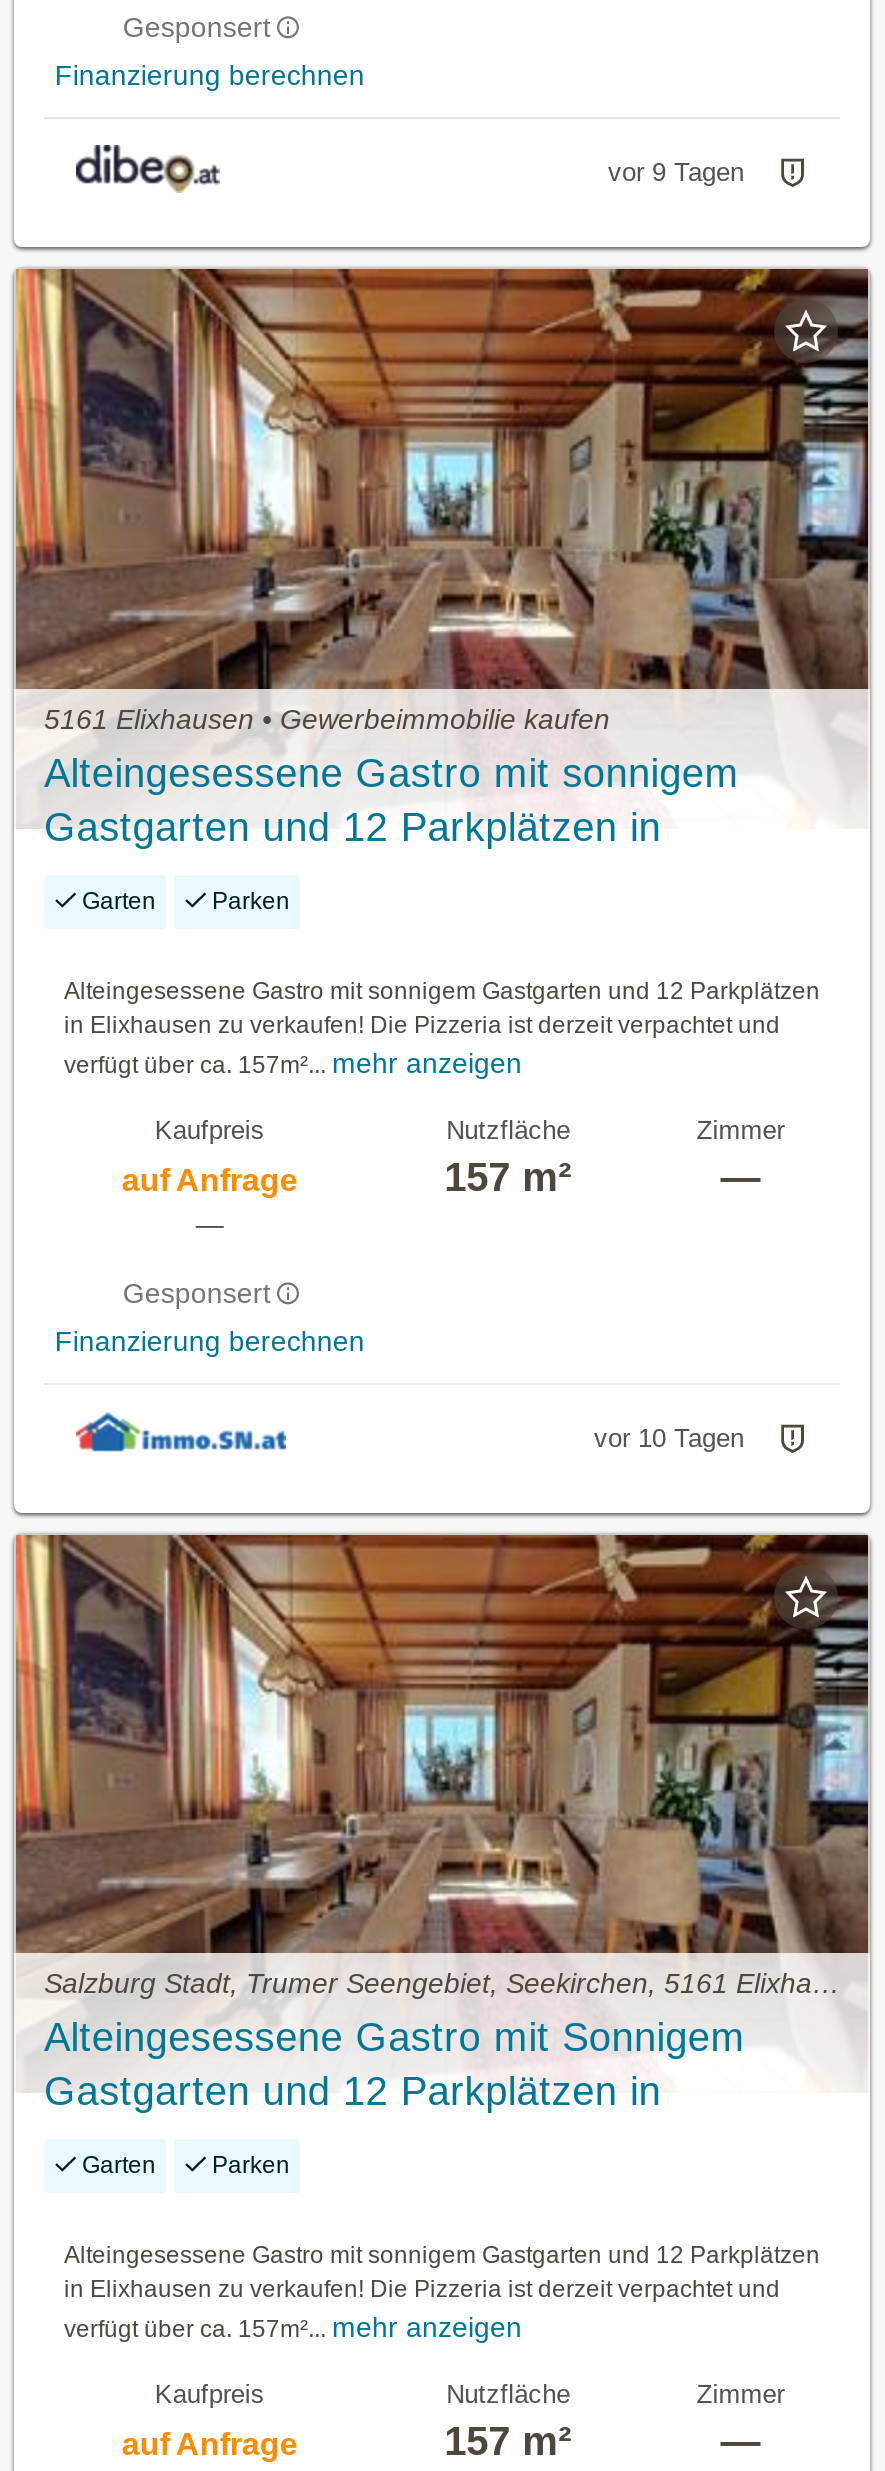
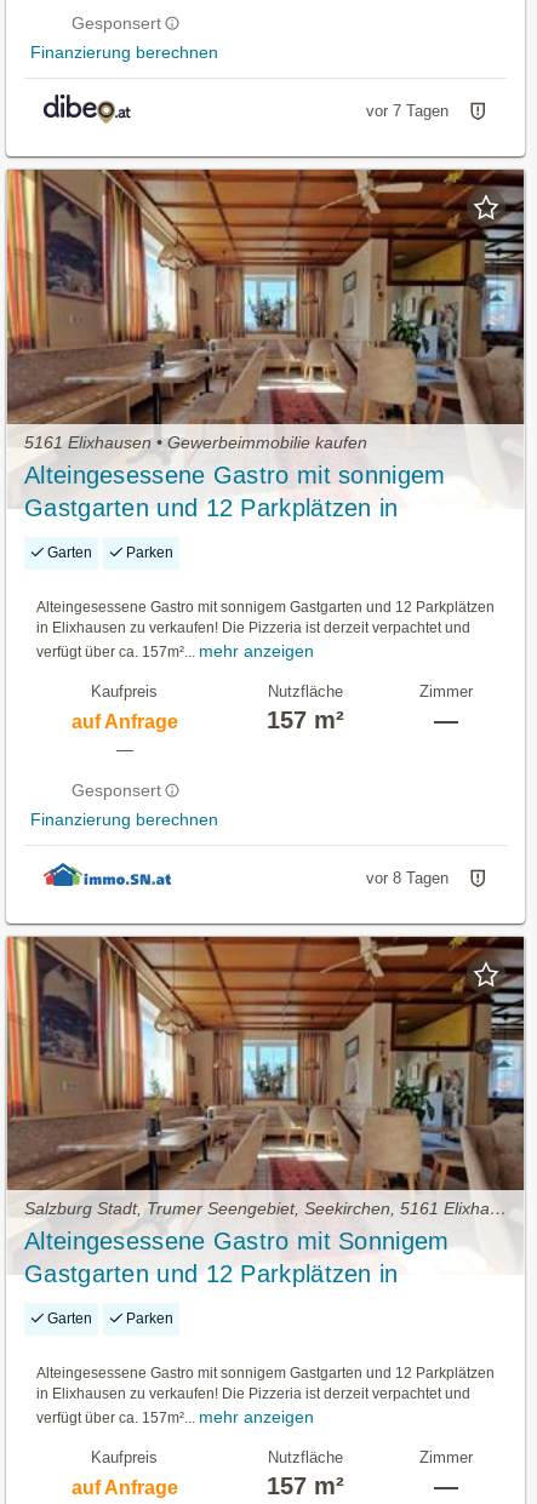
- vor 9 Tagen
+ vor 7 Tagen

- vor 10 Tagen
+ vor 8 Tagen
